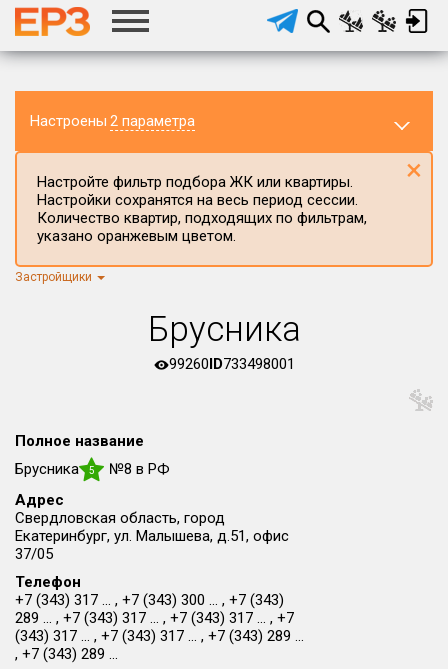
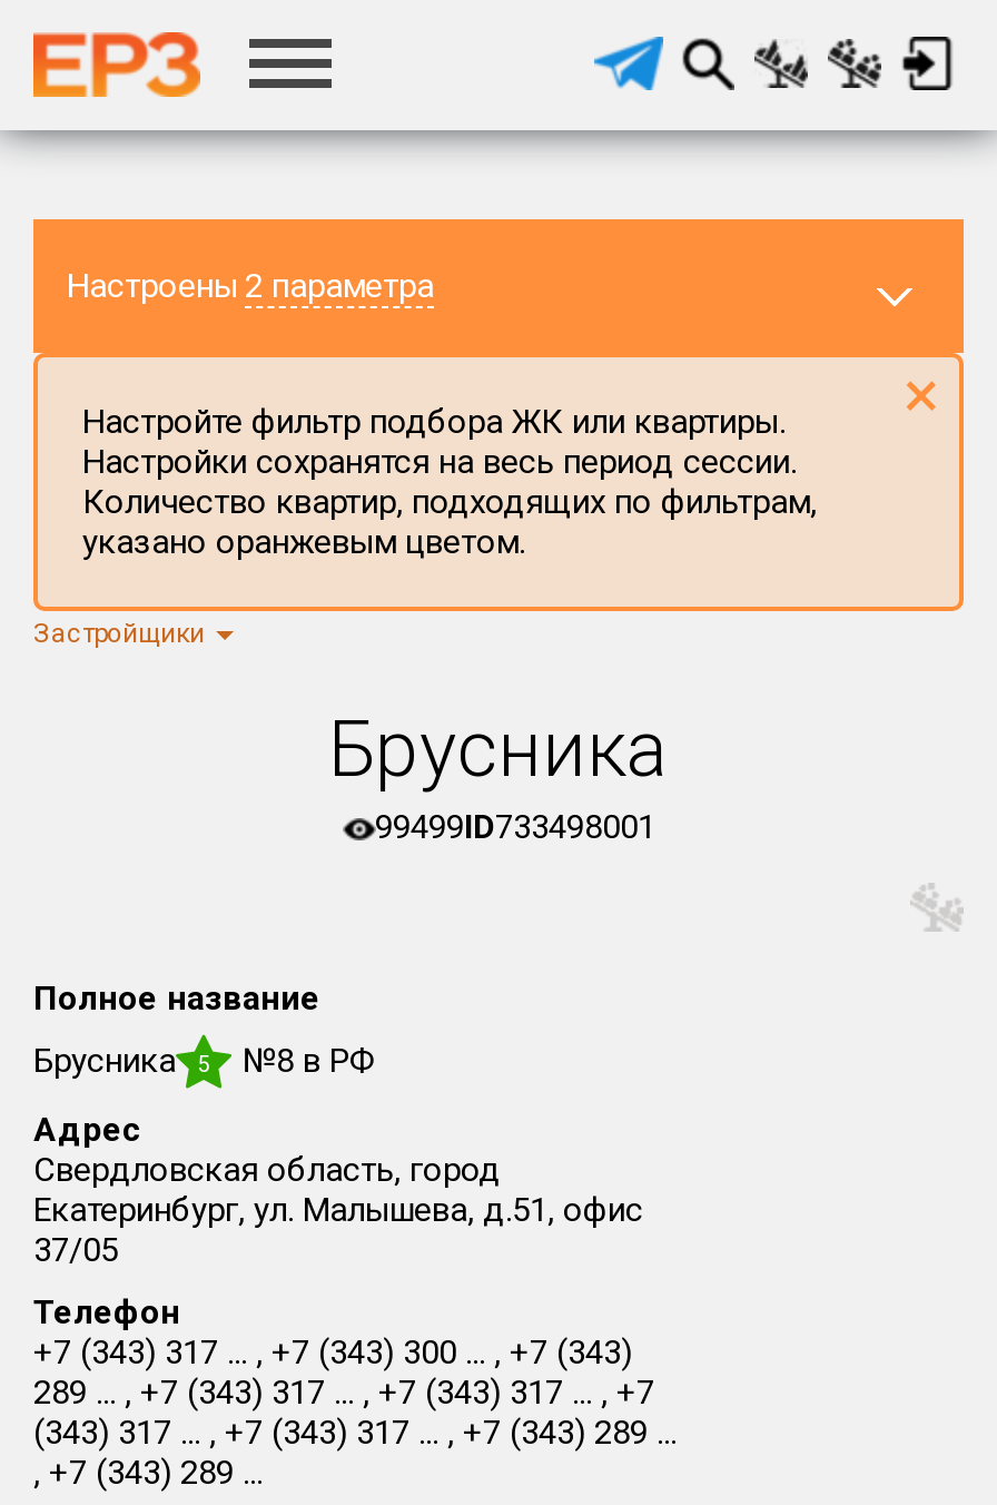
- 99260ID733498001
+ 99499ID733498001
